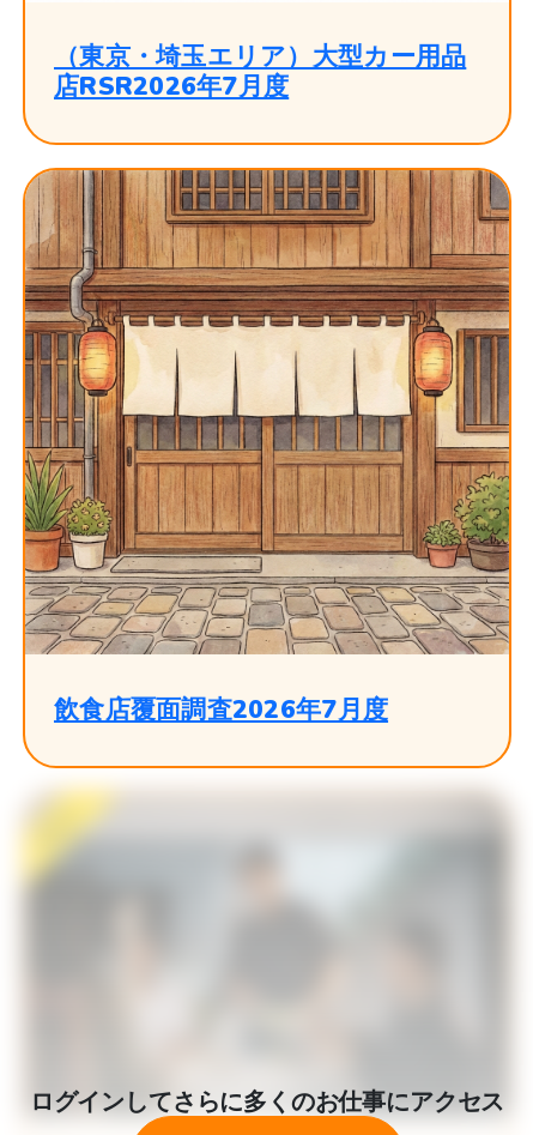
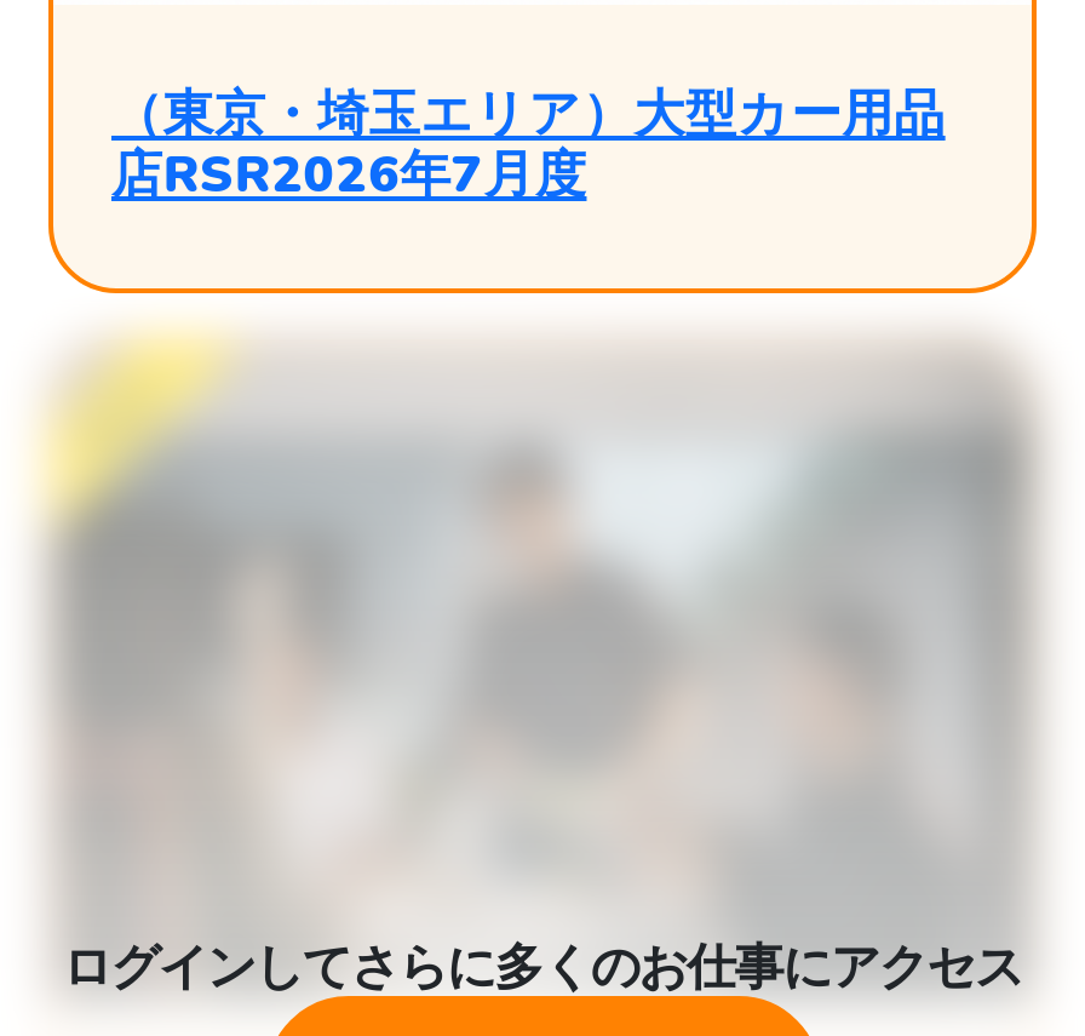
- [image]
- 飲食店覆面調査2026年7月度
